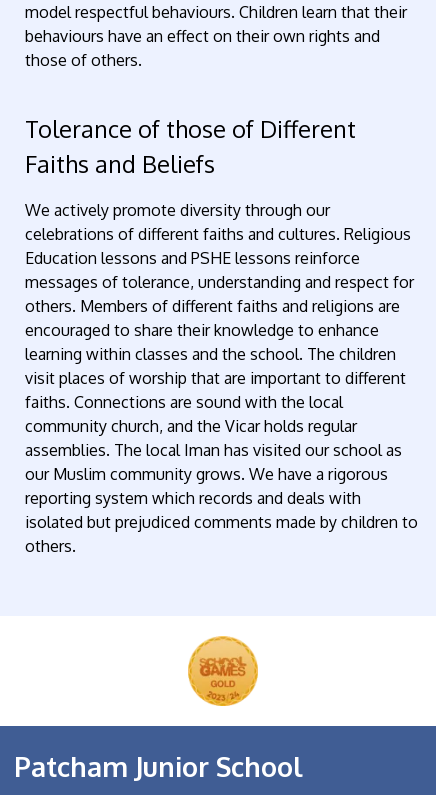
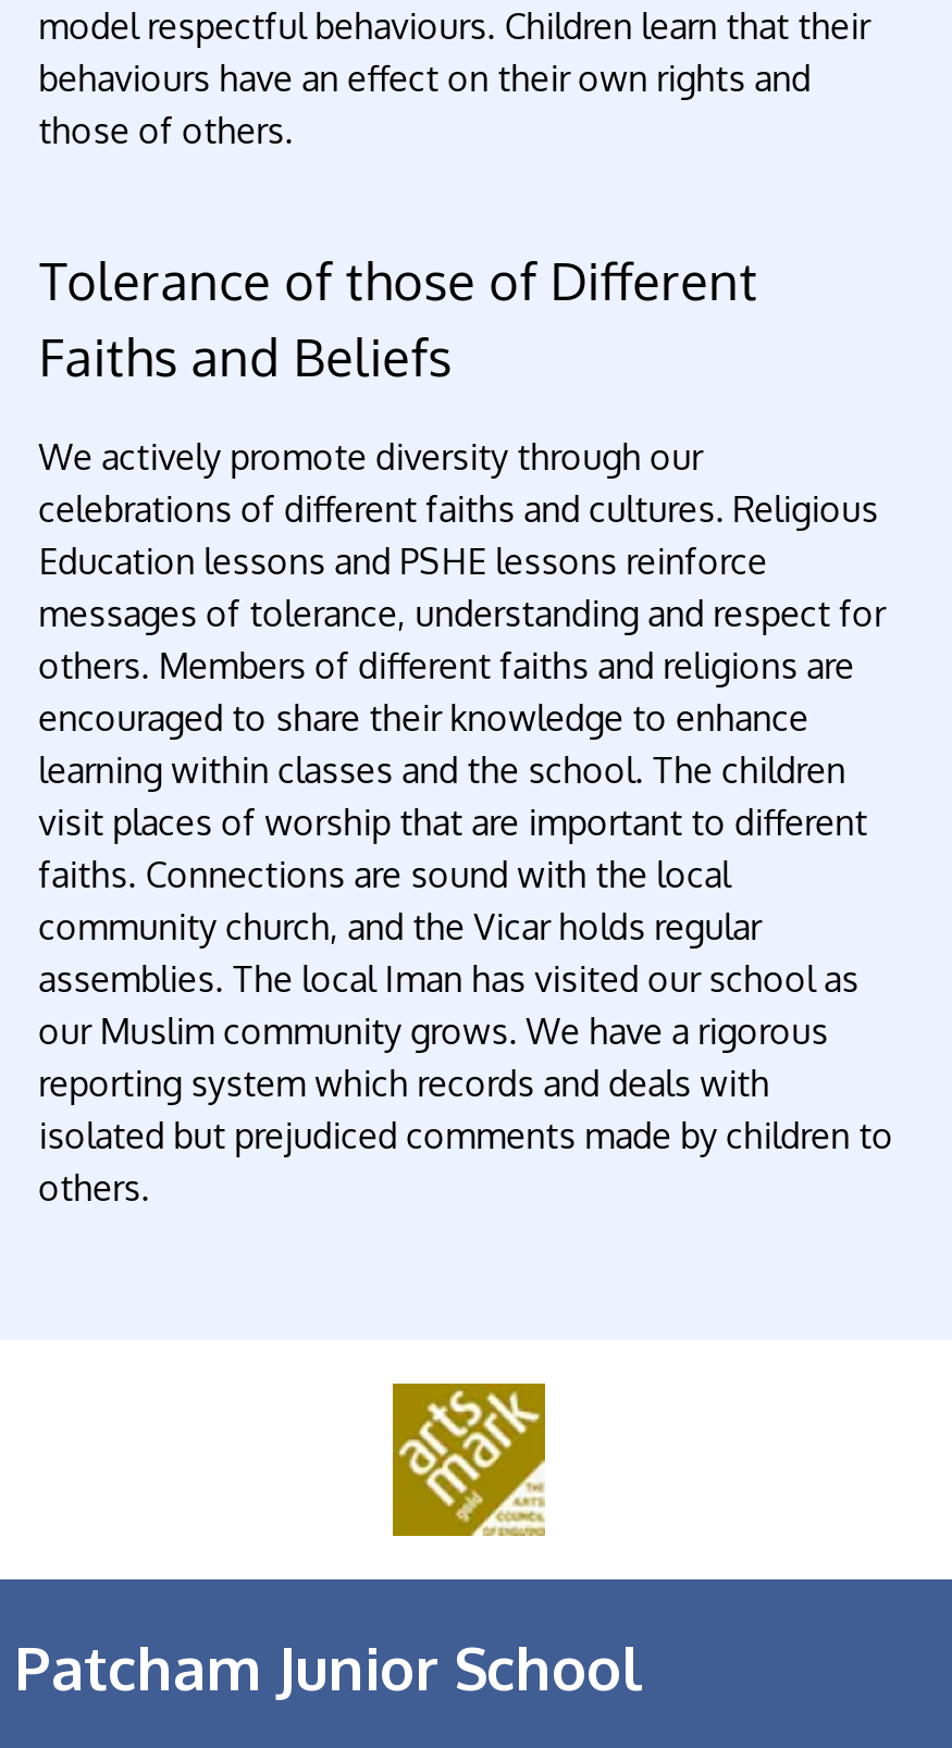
- [image]
+ [image]
